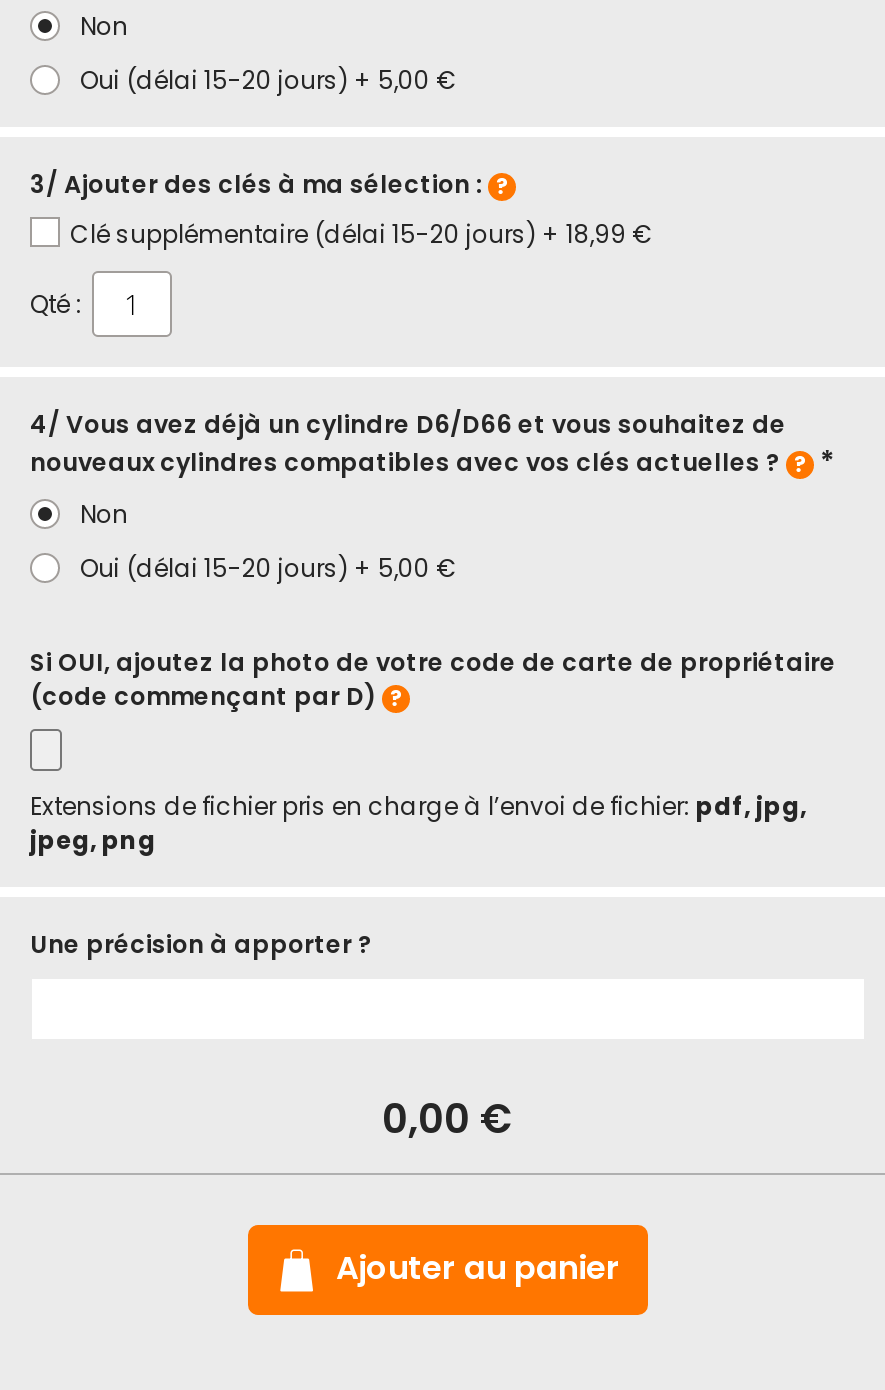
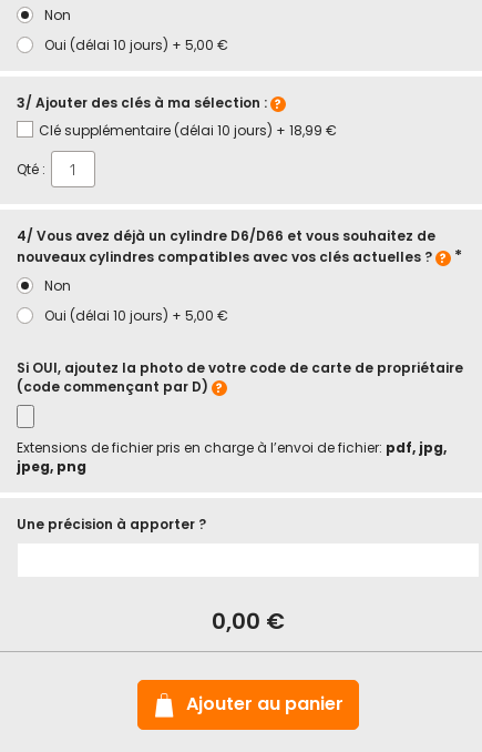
- Oui (délai 15-20 jours) + 5,00 €
+ Oui (délai 10 jours) + 5,00 €

- Clé supplémentaire (délai 15-20 jours) + 18,99 €
+ Clé supplémentaire (délai 10 jours) + 18,99 €

- Oui (délai 15-20 jours) + 5,00 €
+ Oui (délai 10 jours) + 5,00 €
